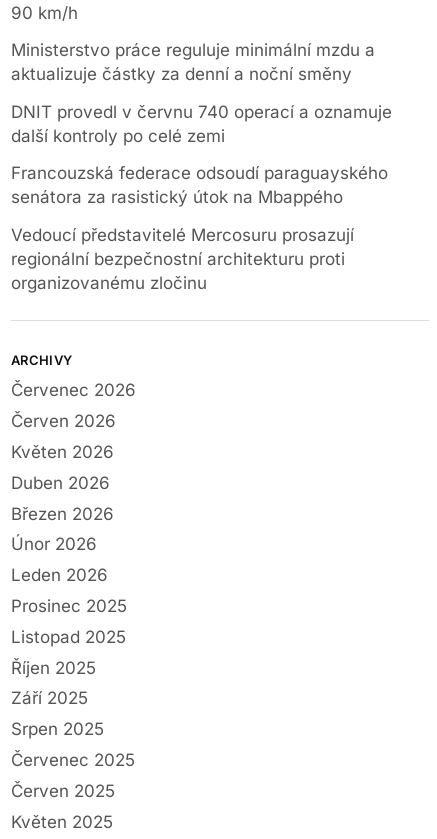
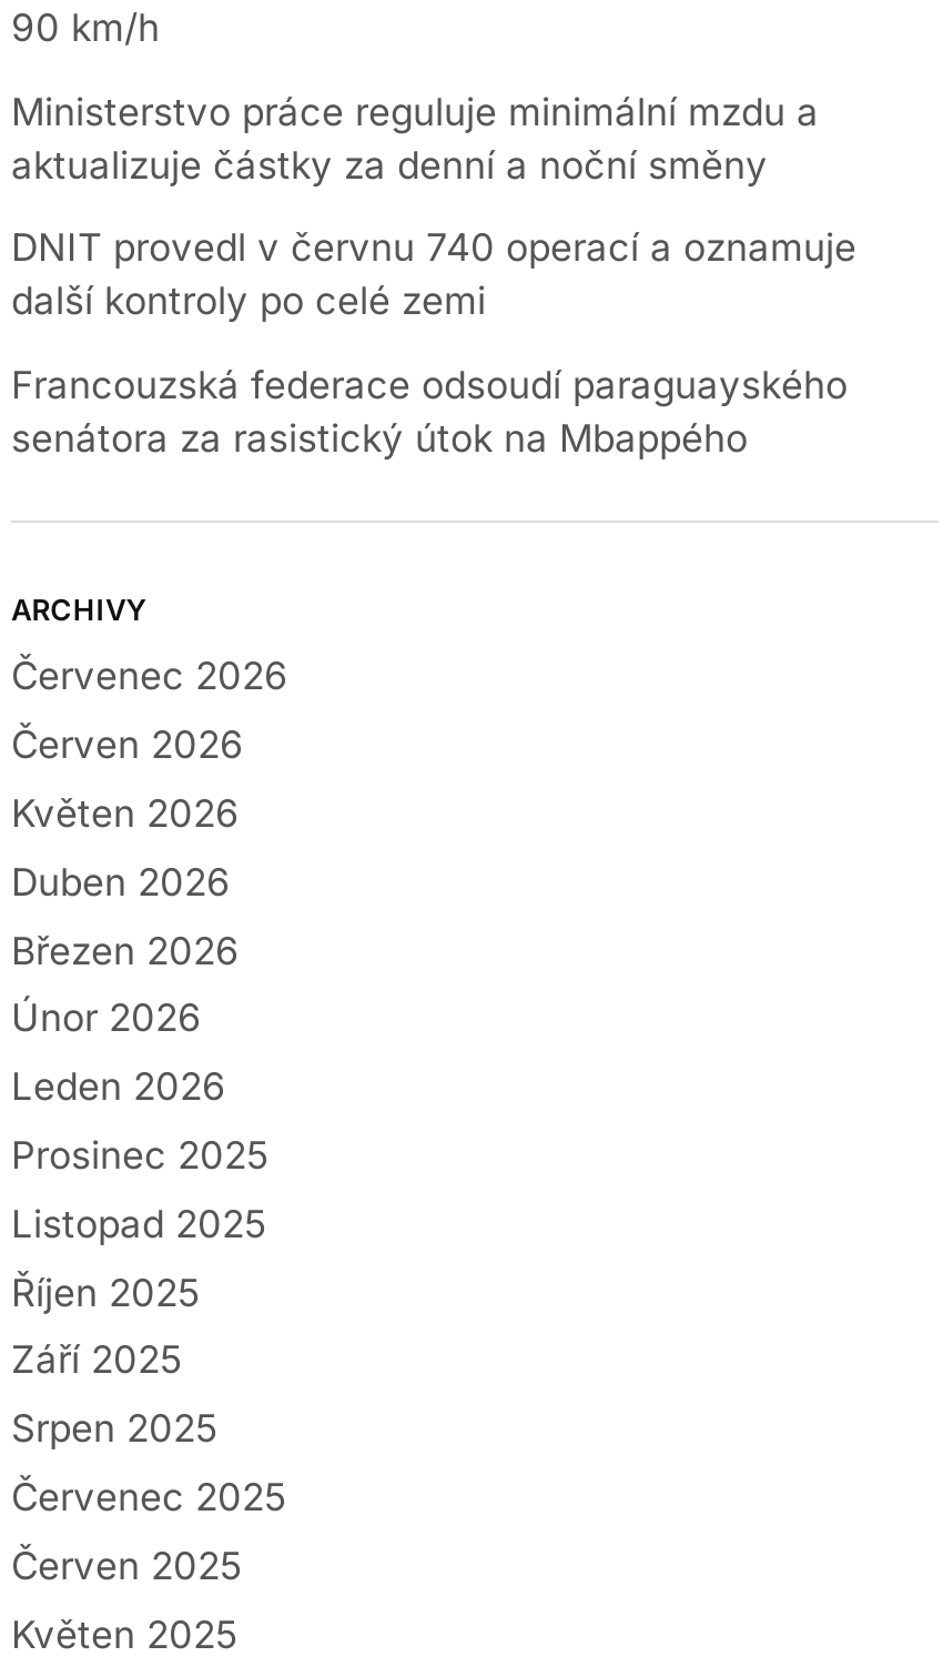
- Vedoucí představitelé Mercosuru prosazují
- regionální bezpečnostní architekturu proti
- organizovanému zločinu
